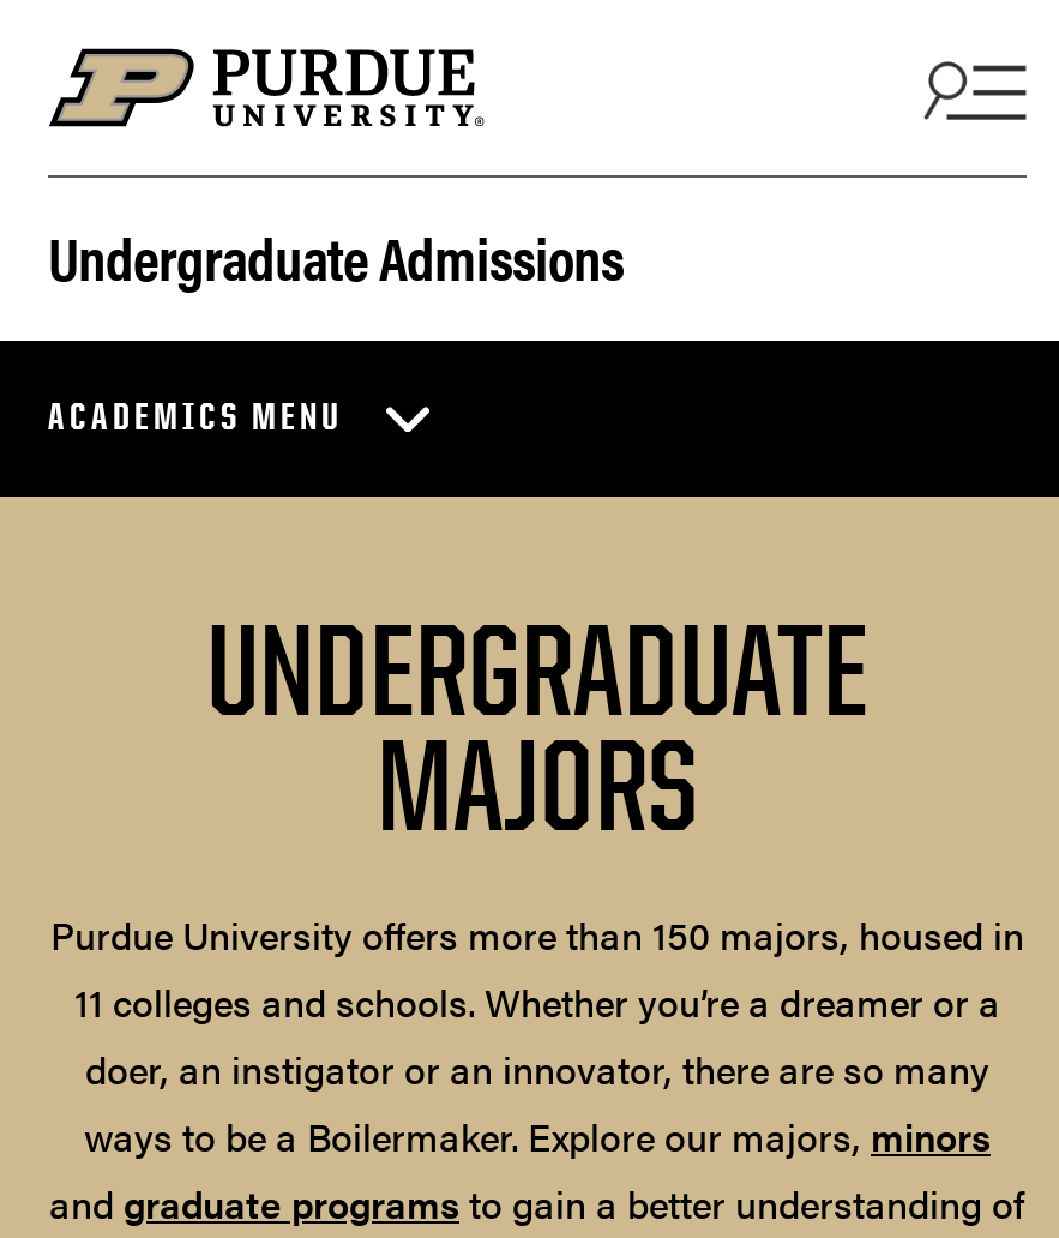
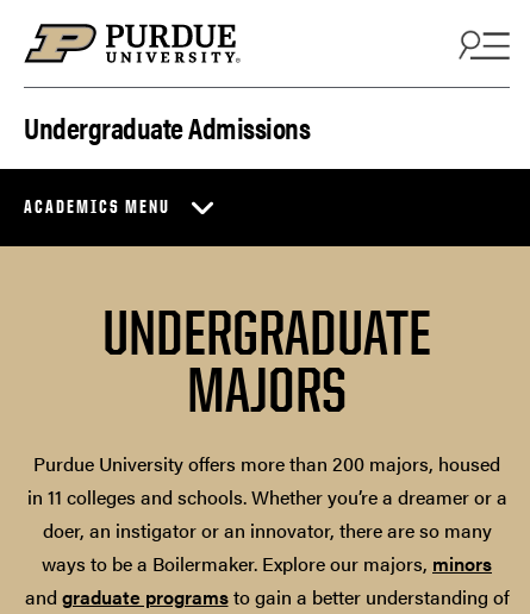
- Purdue University offers more than 150 majors, housed in
- 11 colleges and schools. Whether you’re a dreamer or a
+ Purdue University offers more than 200 majors, housed
+ in 11 colleges and schools. Whether you’re a dreamer or a
